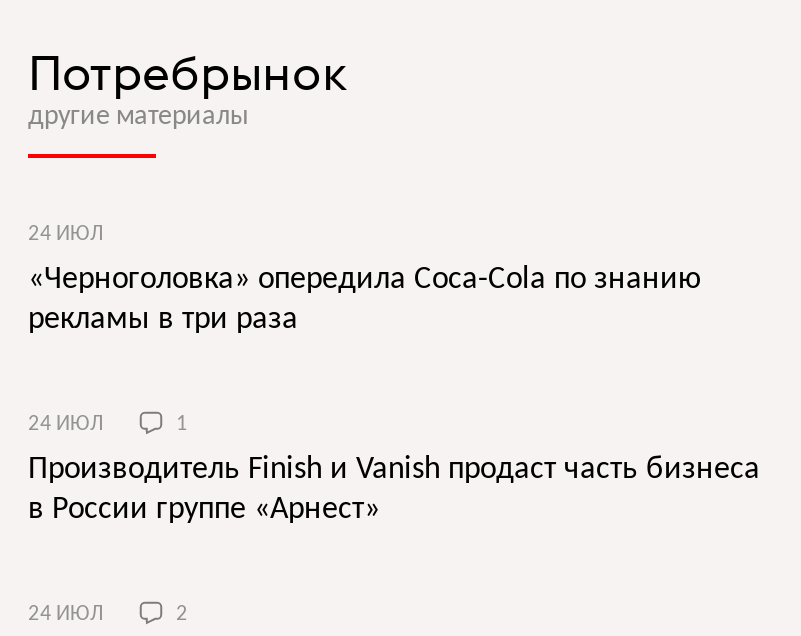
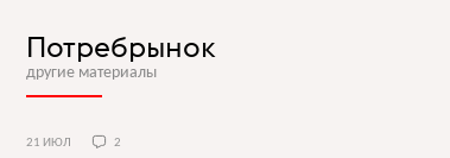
- 24 ИЮЛ
- «Черноголовка» опередила Coca-Cola по знанию
- рекламы в три раза
- 24 ИЮЛ
- 1
- Производитель Finish и Vanish продаст часть бизнеса
- в России группе «Арнест»
- 24 ИЮЛ
+ 21 ИЮЛ
